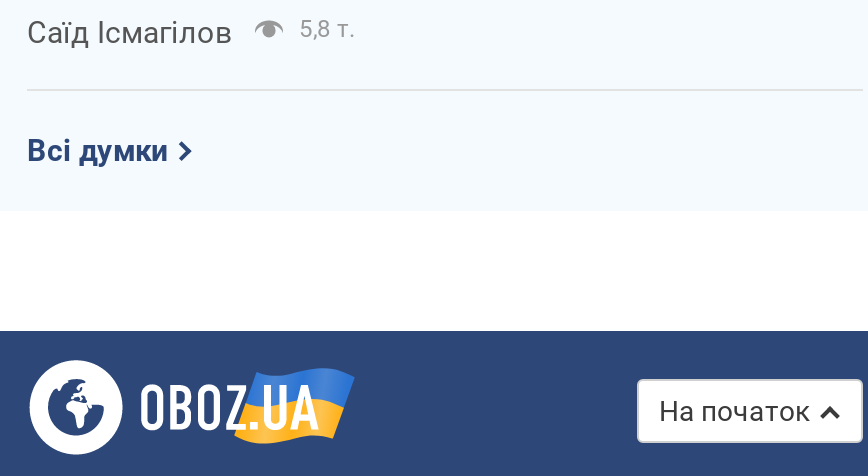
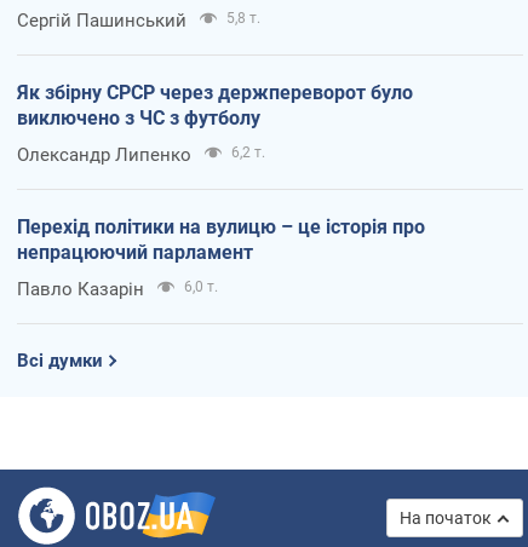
- Саїд Ісмагілов
+ Сергій Пашинський

+ Як збірну СРСР через держпереворот було
+ виключено з ЧС з футболу
+ Олександр Липенко
+ 6,2 т.
+ Перехід політики на вулицю – це історія про
+ непрацюючий парламент
+ Павло Казарін
+ 6,0 т.
